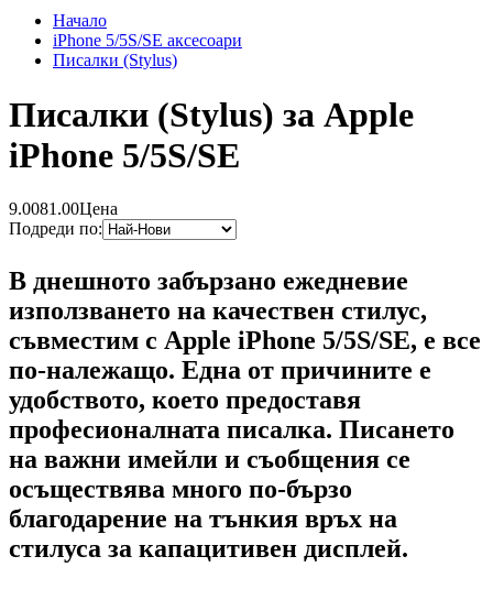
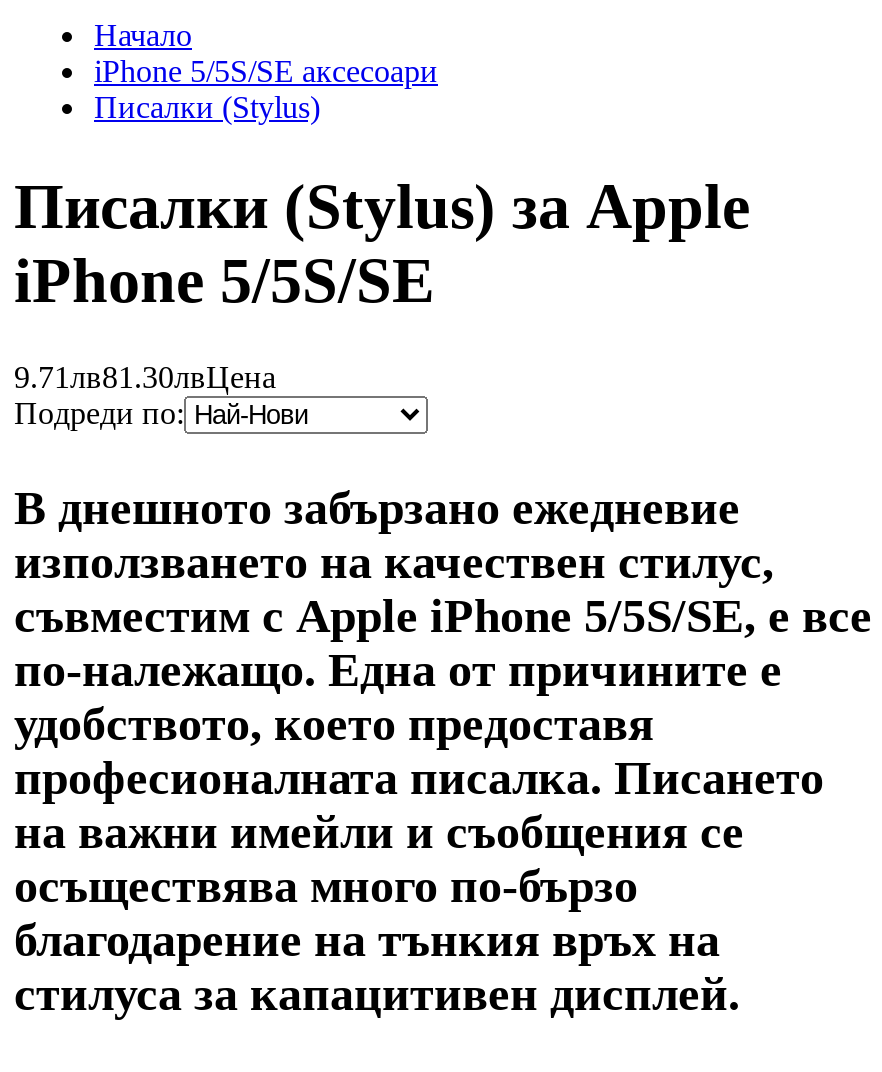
- 9.0081.00Цена
+ 9.71лв81.30лвЦена
